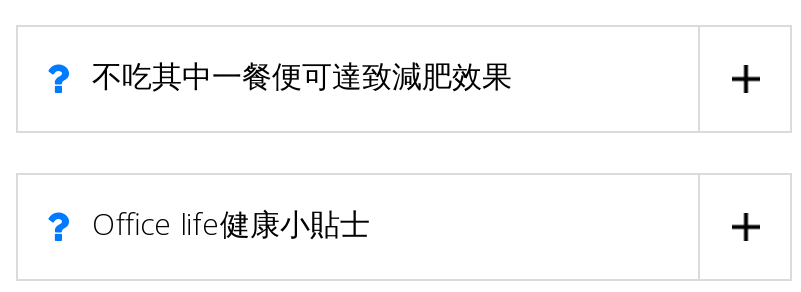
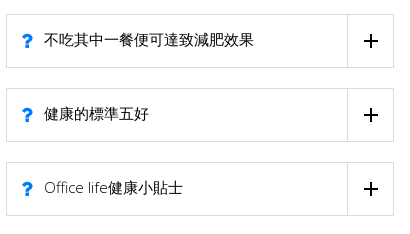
+ 健康的標準五好
